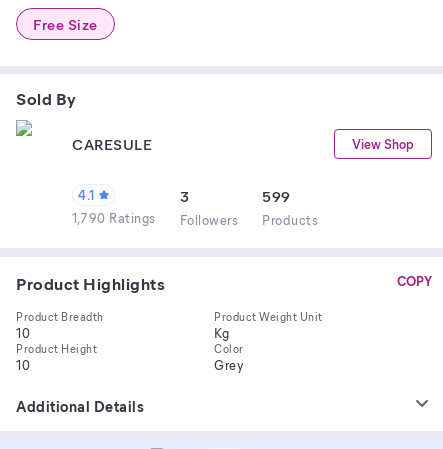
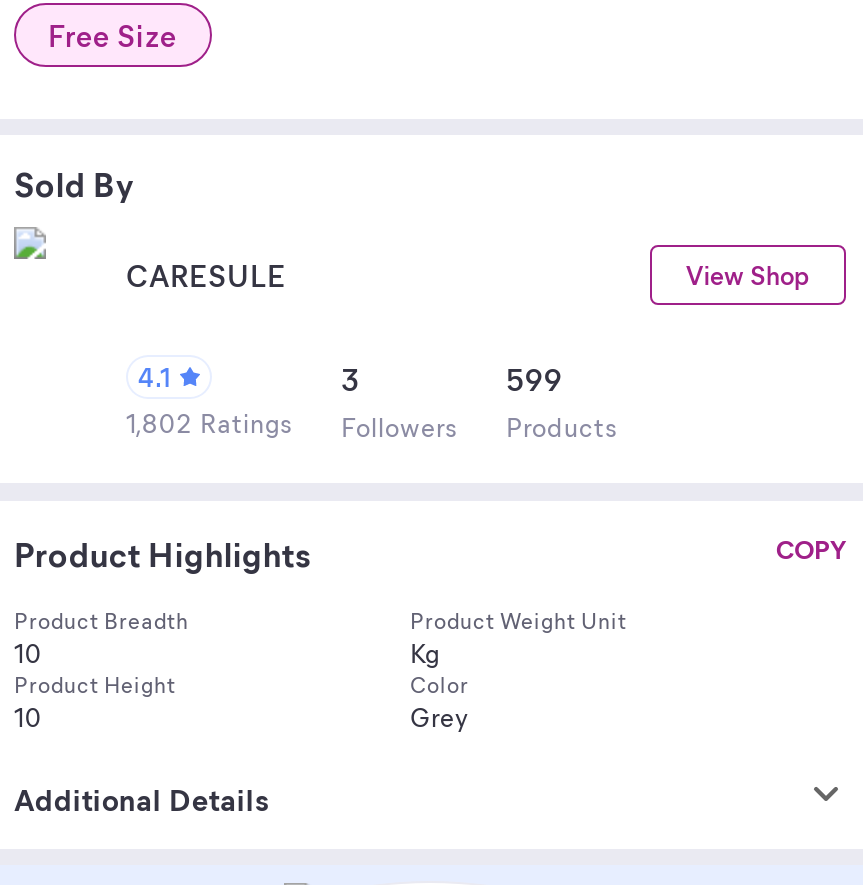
- 1,790 Ratings Followers Products
+ 1,802 Ratings Followers Products
